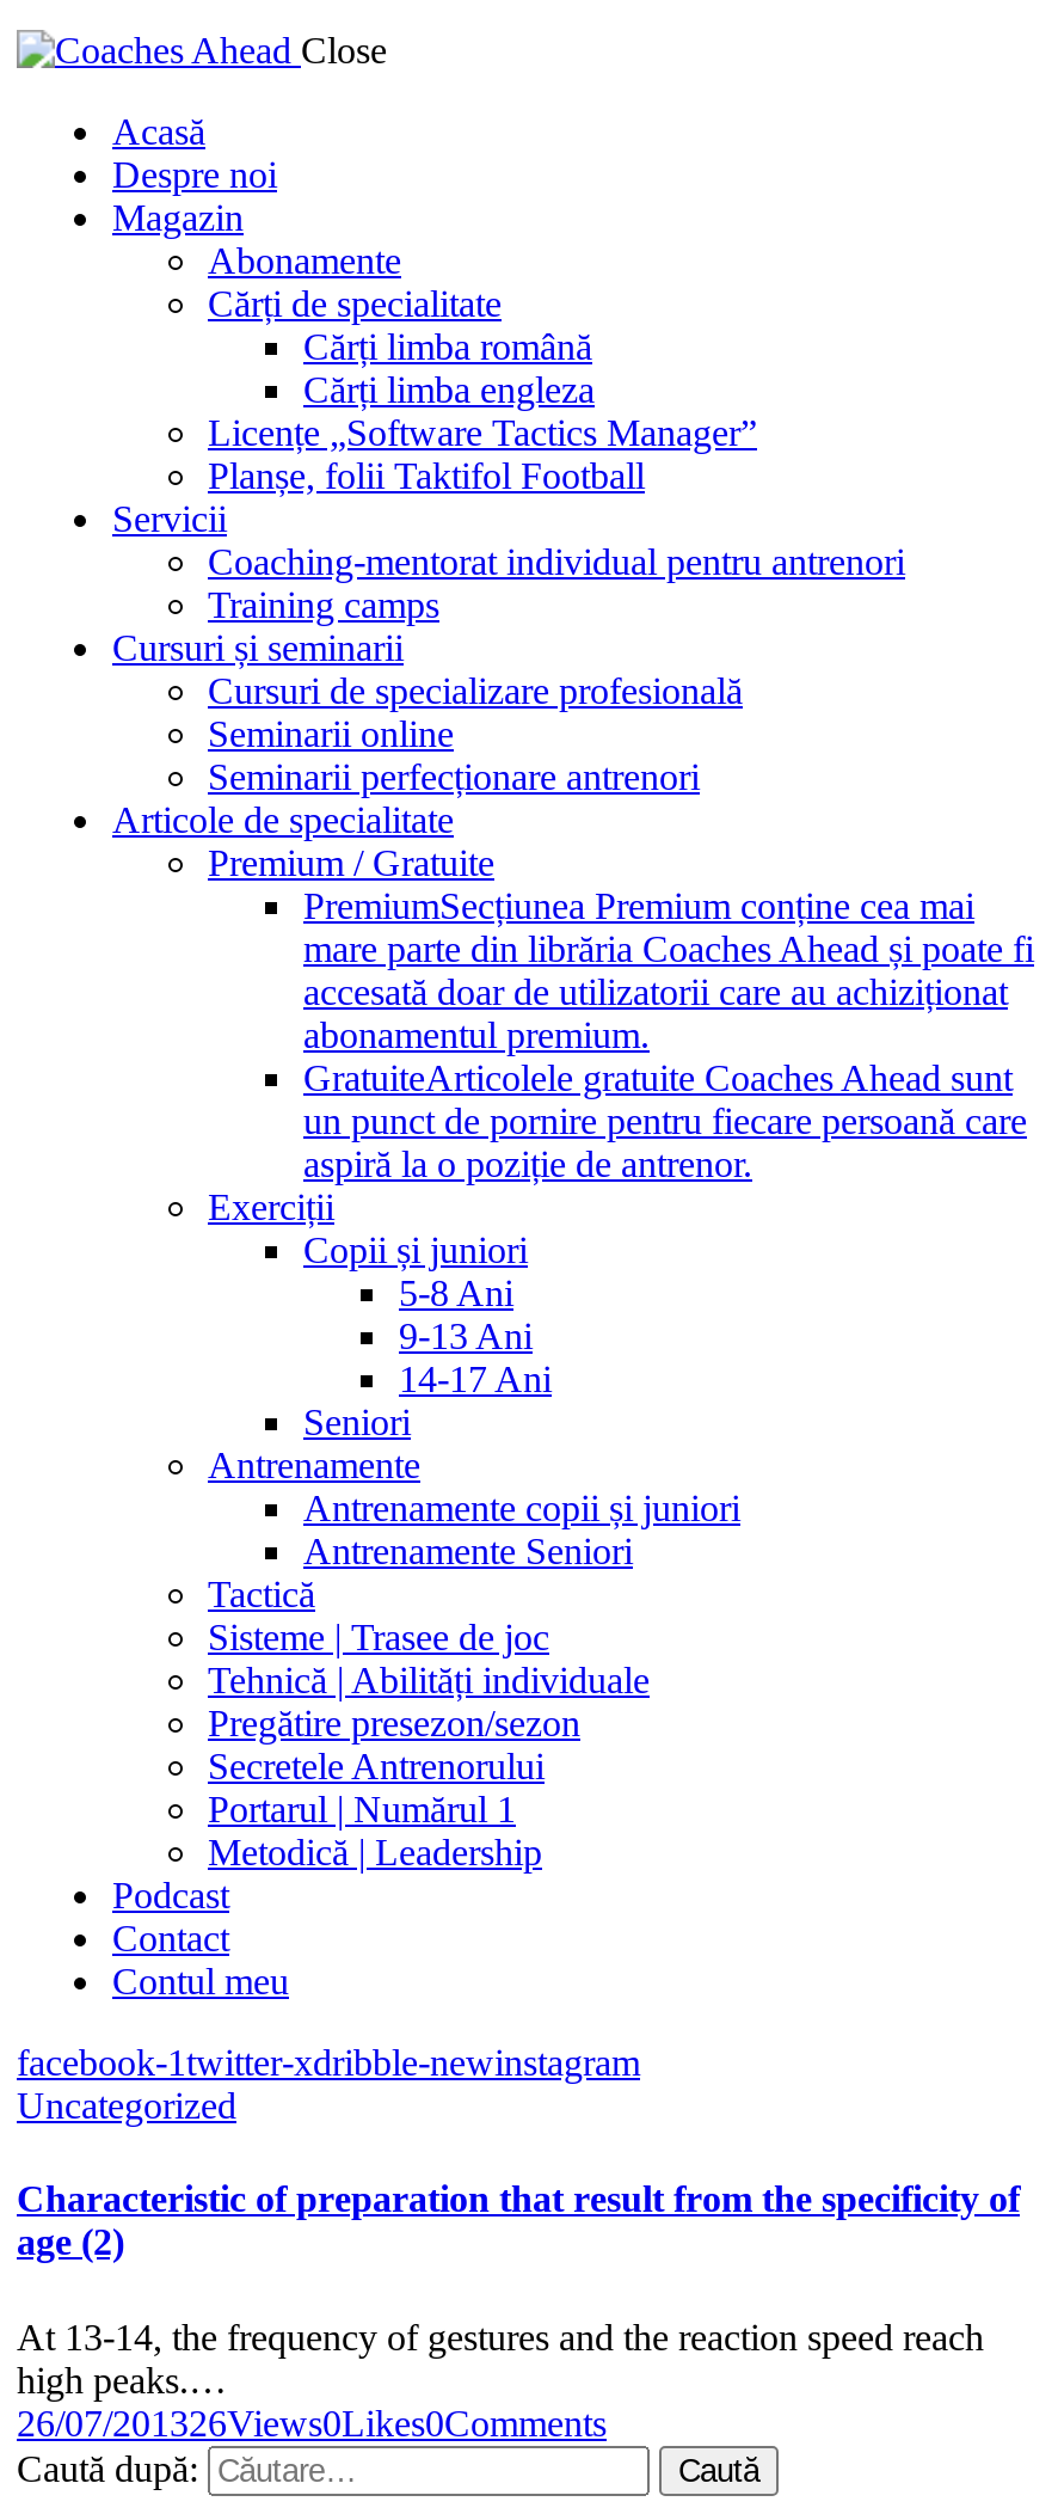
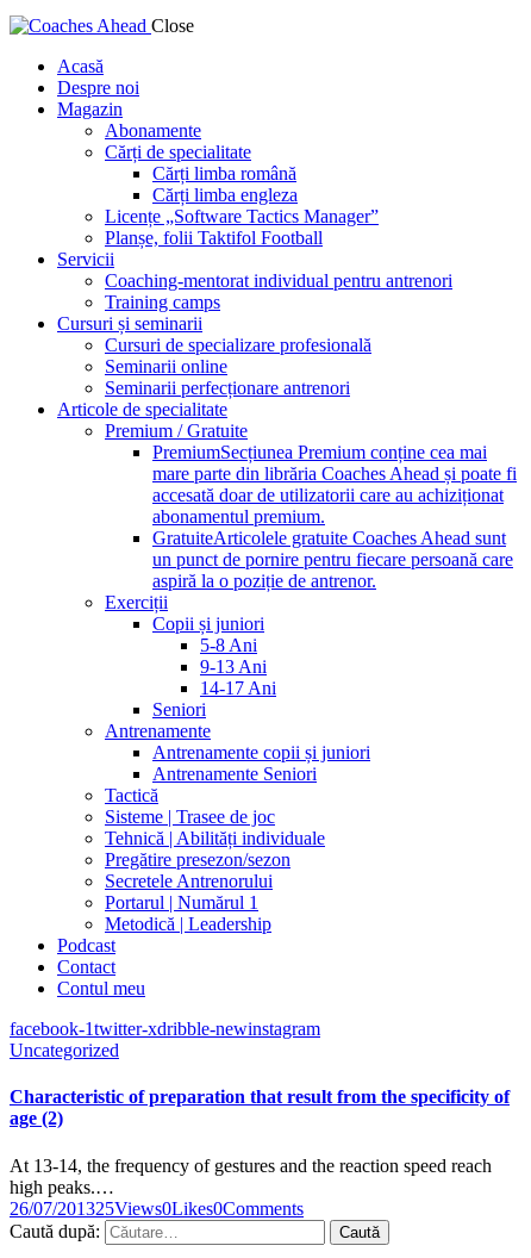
- 26/07/201326Views0Likes0Comments
+ 26/07/201325Views0Likes0Comments
